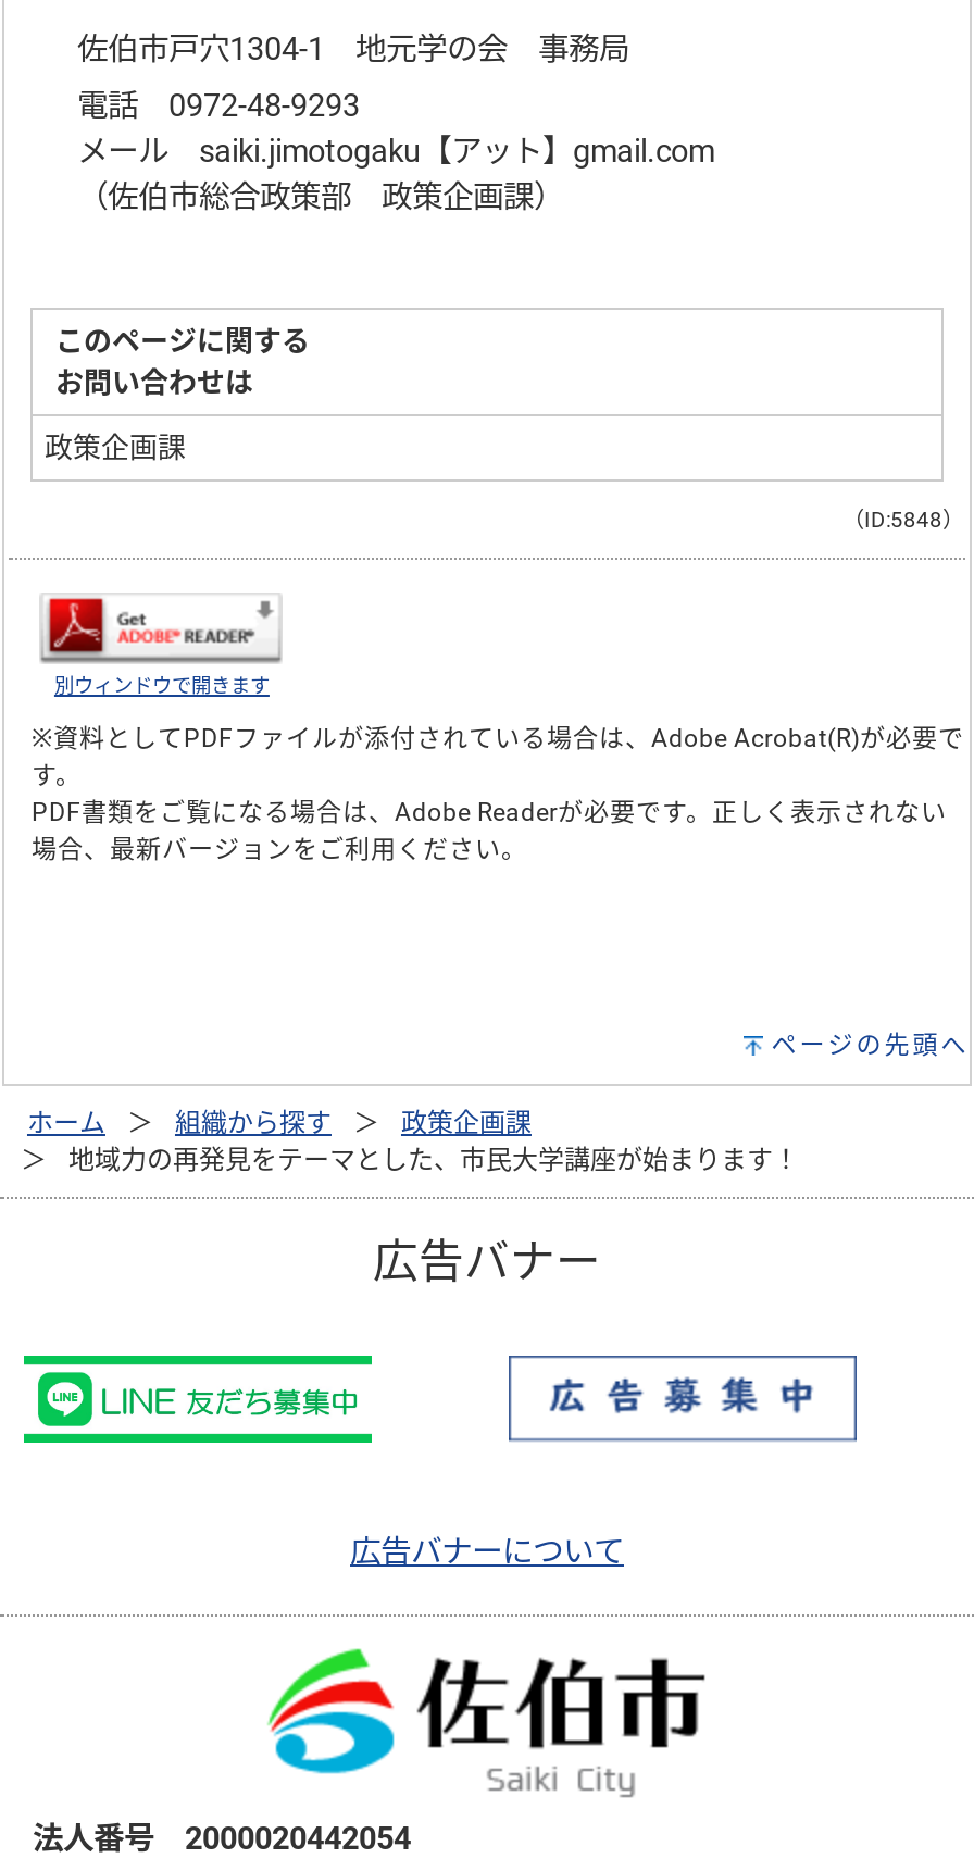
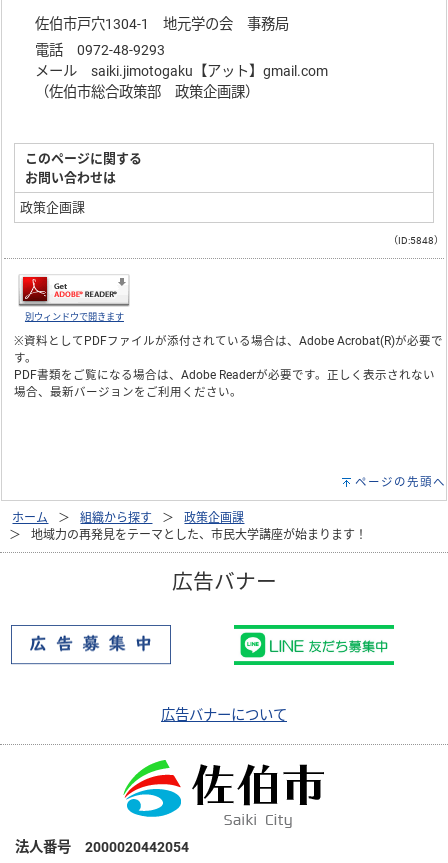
- [image]
+ [image]

- [image]
+ [image]
